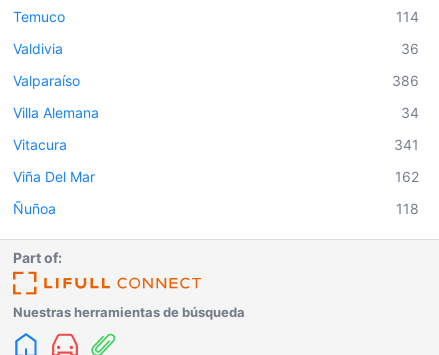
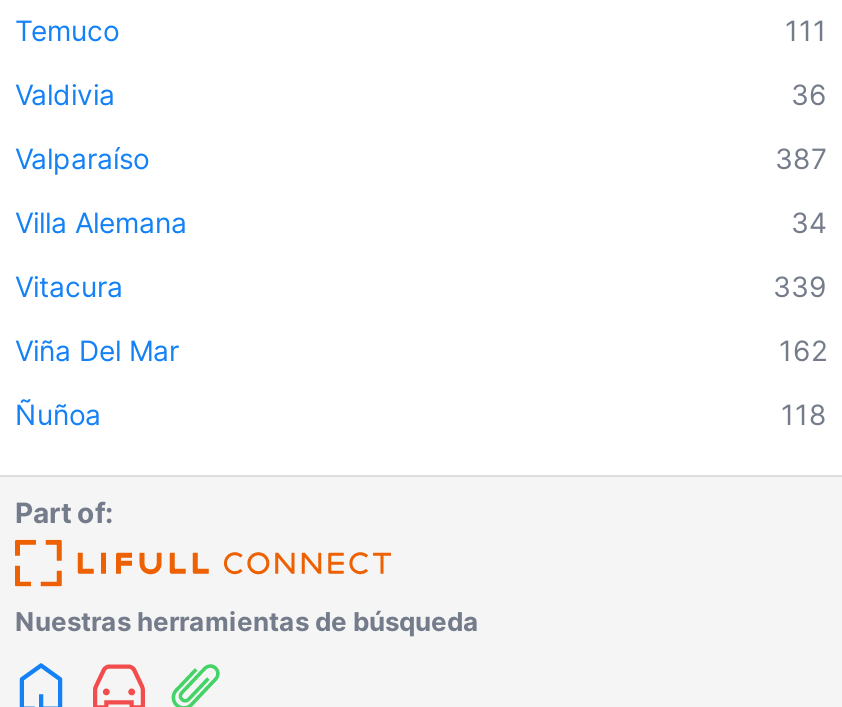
- 114
+ 111

- 386
+ 387

- 341
+ 339
